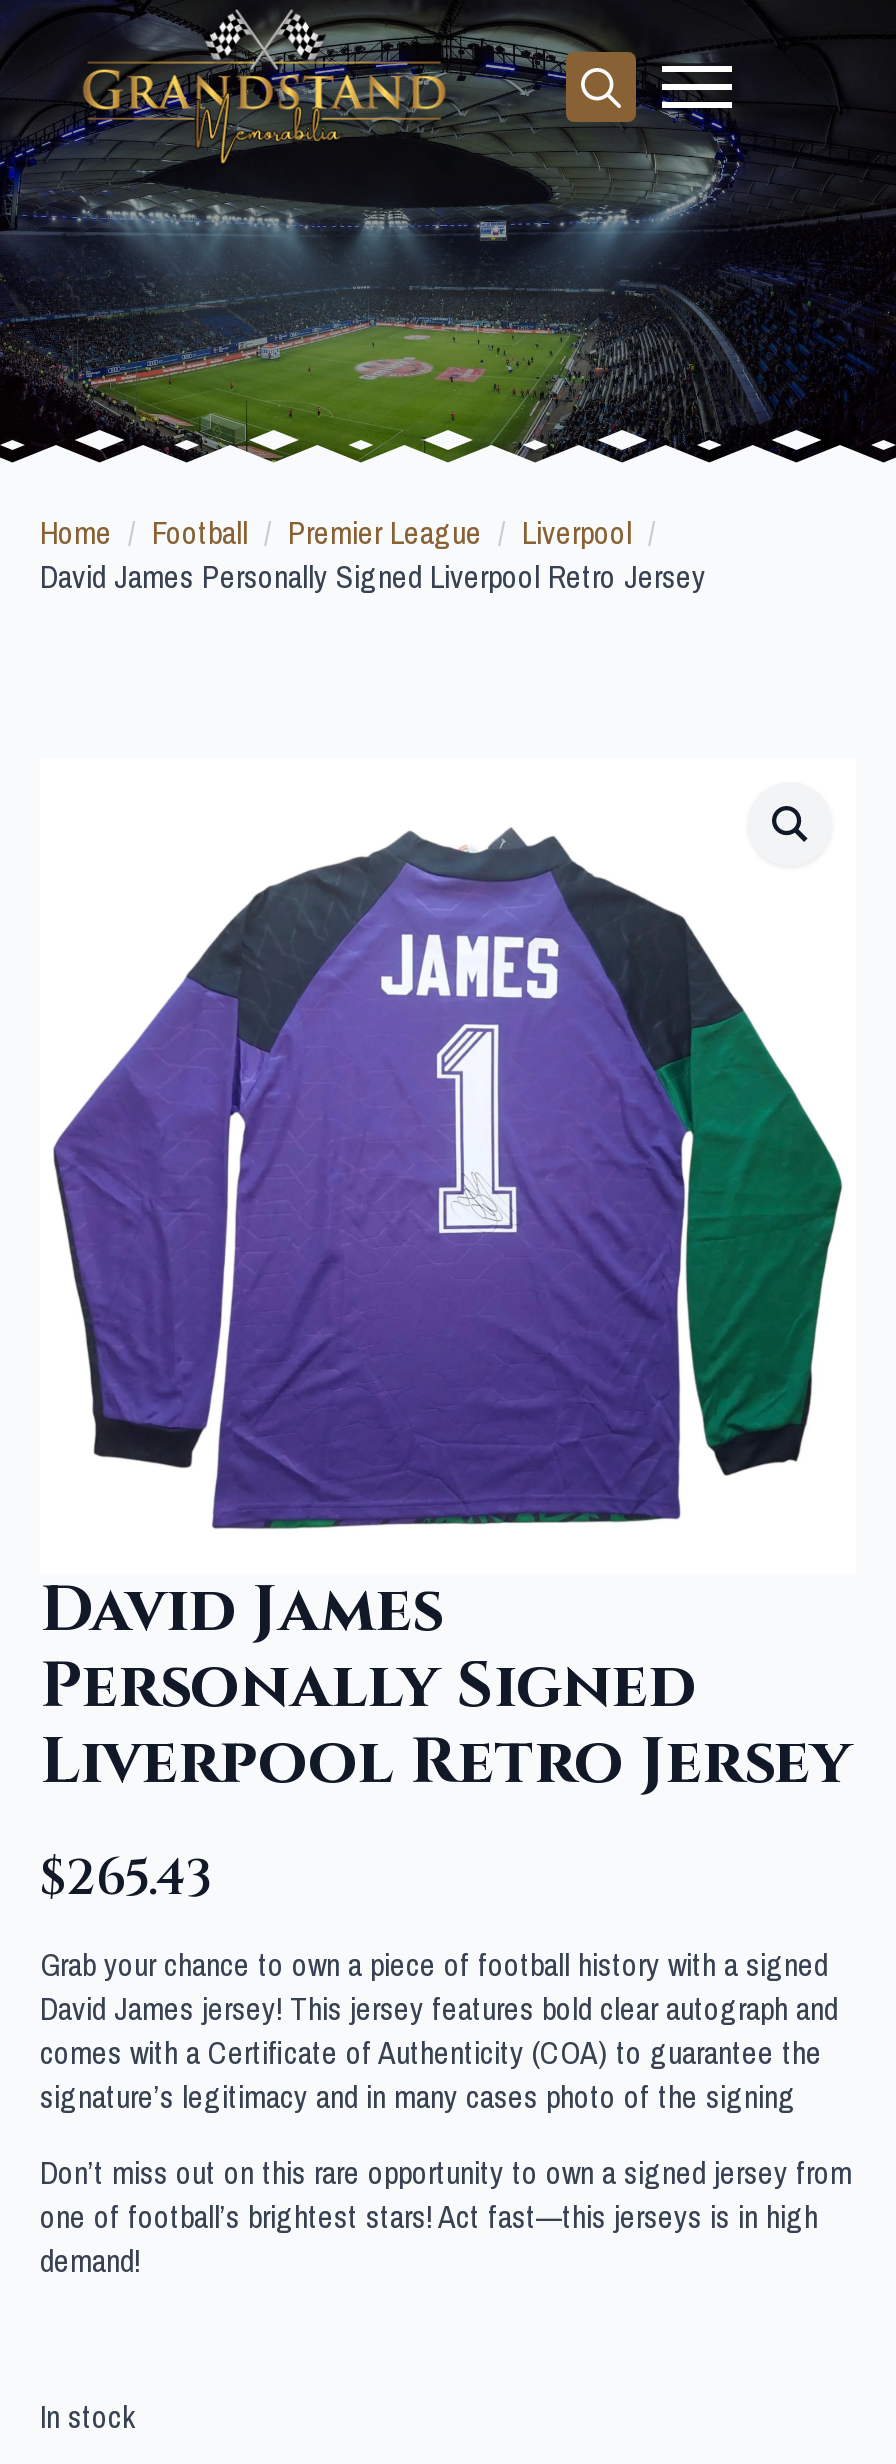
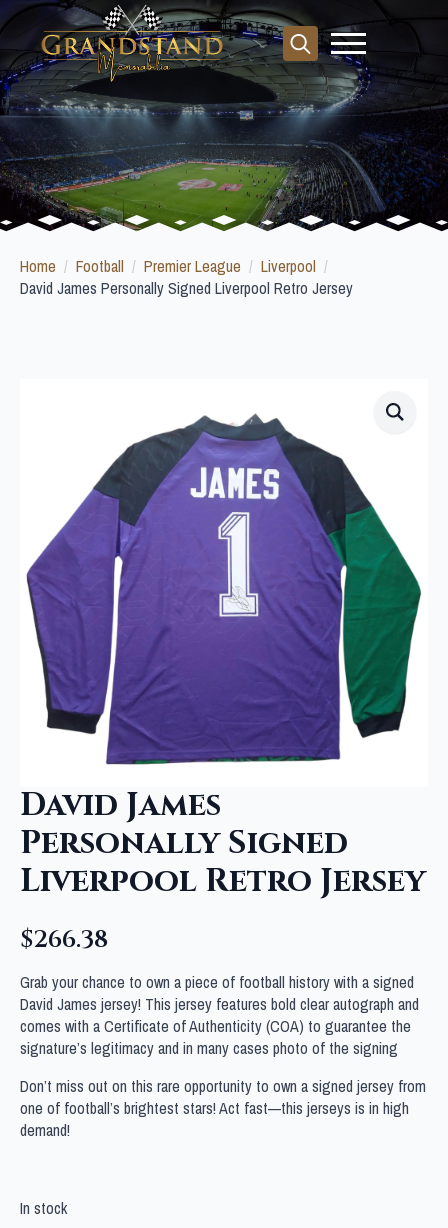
- $265.43
+ $266.38
